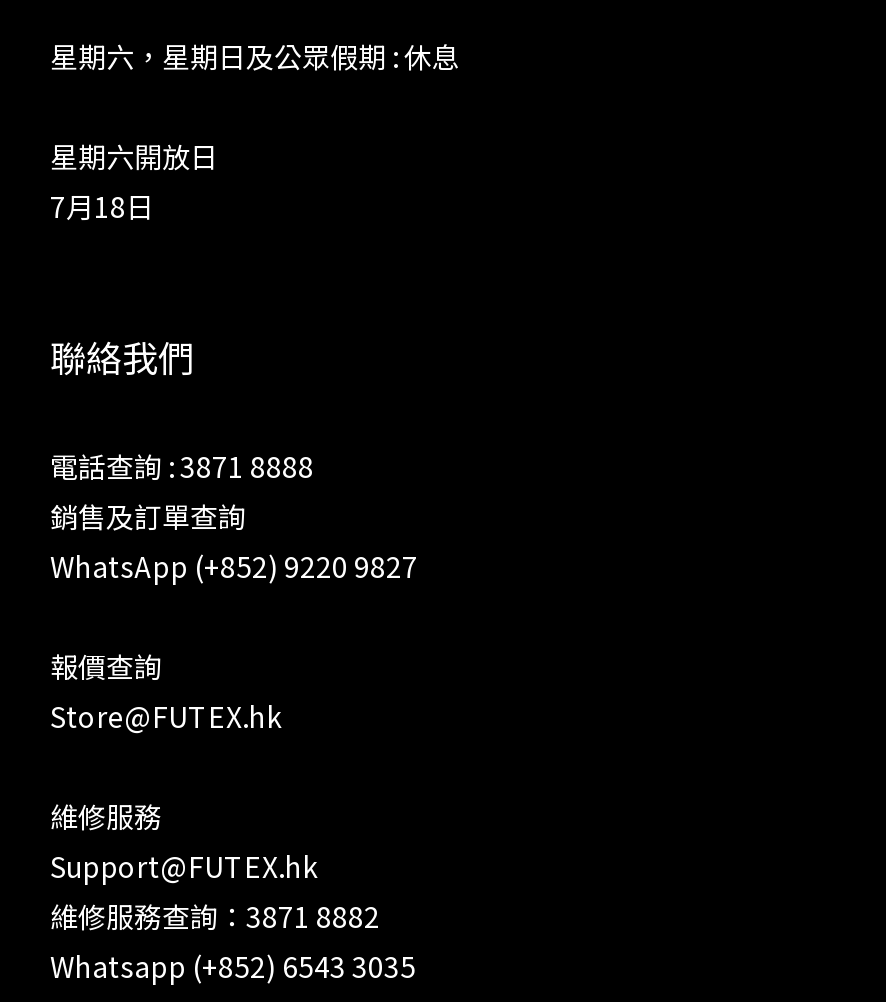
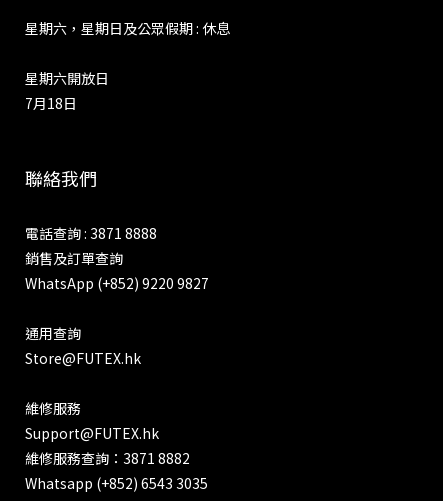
- 報價查詢
+ 通用查詢
